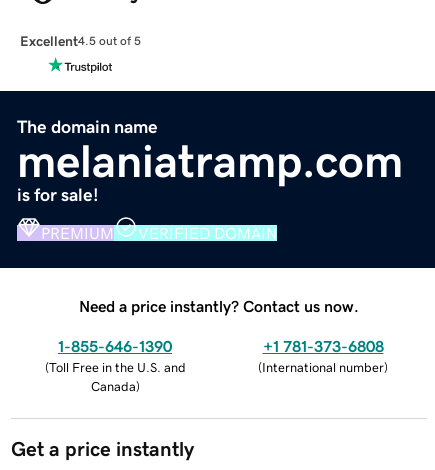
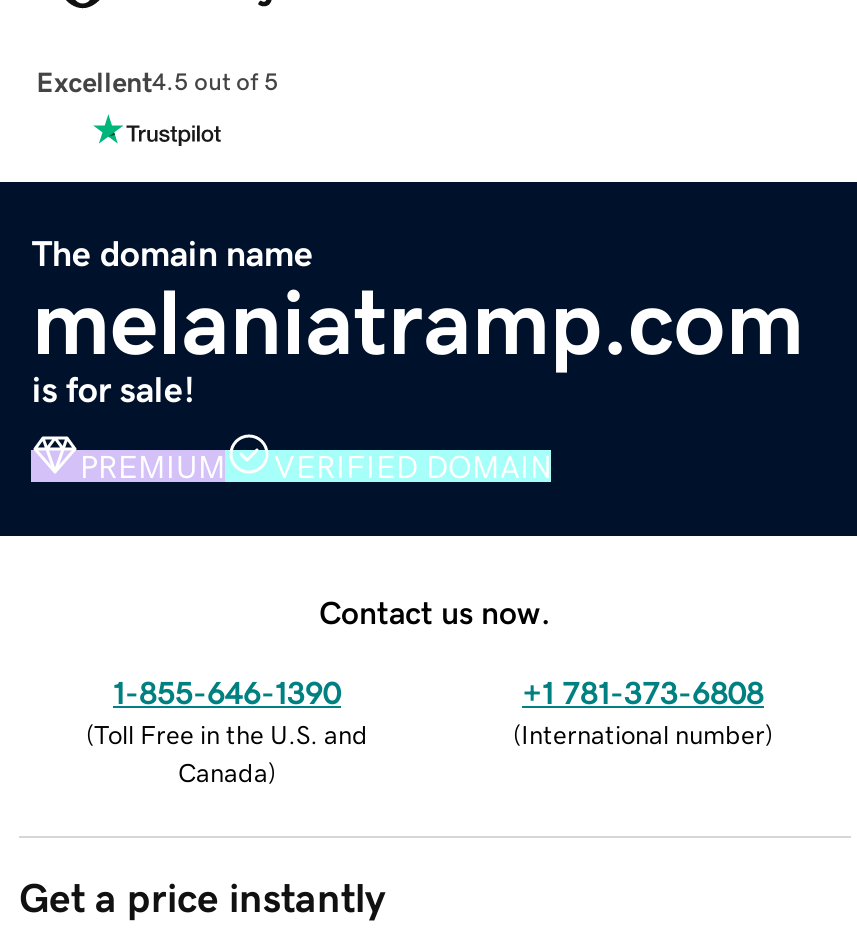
- Need a price instantly? Contact us now.
+ Contact us now.
